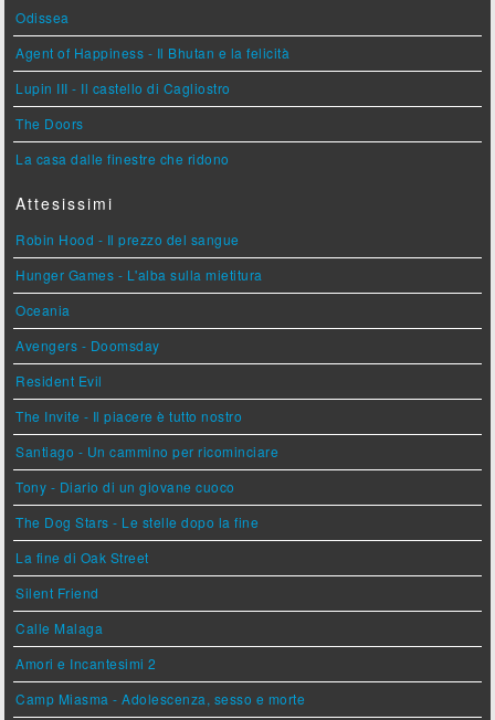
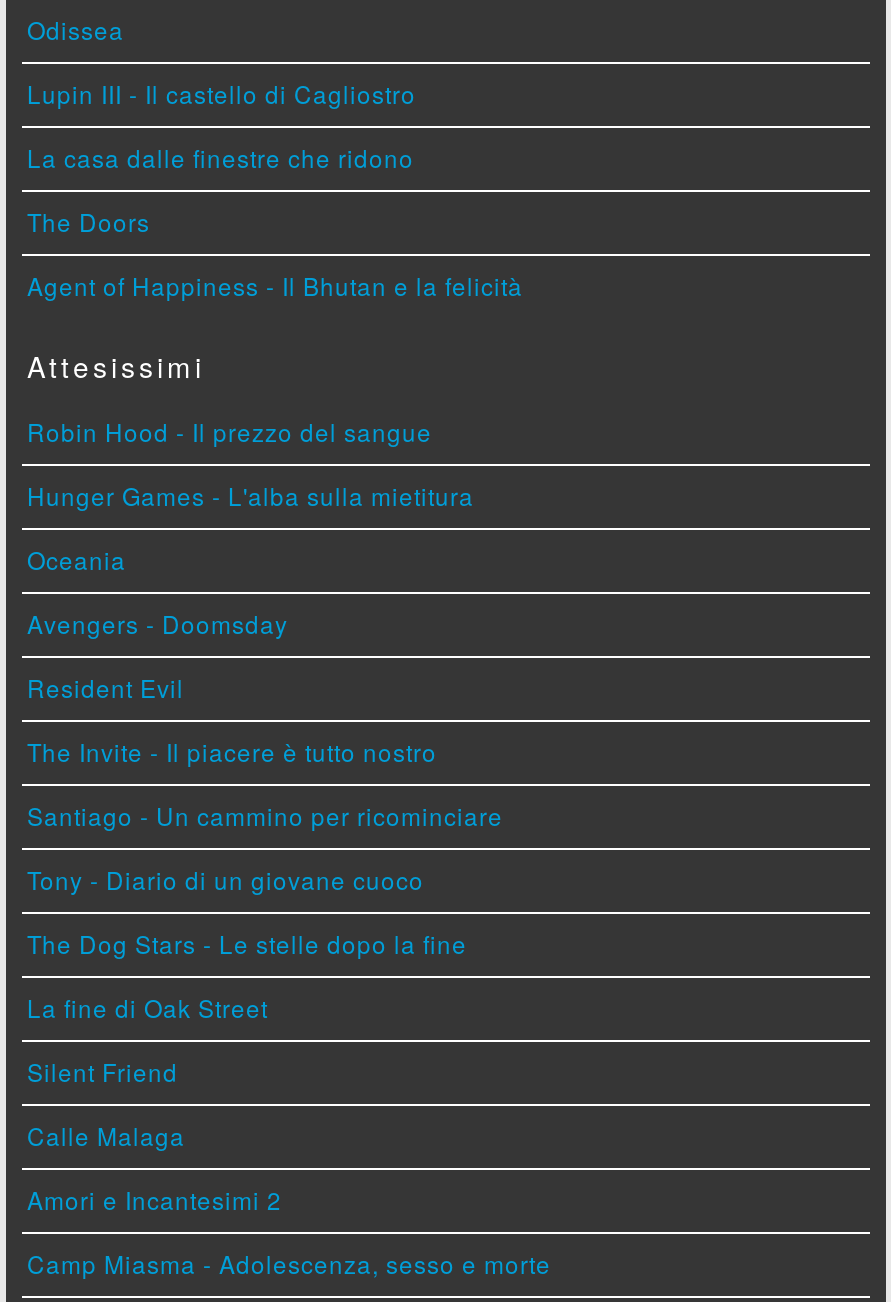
moved down: Agent of Happiness - Il Bhutan e la felicità

moved up: Lupin III - Il castello di Cagliostro | The Doors | La casa dalle finestre che ridono
